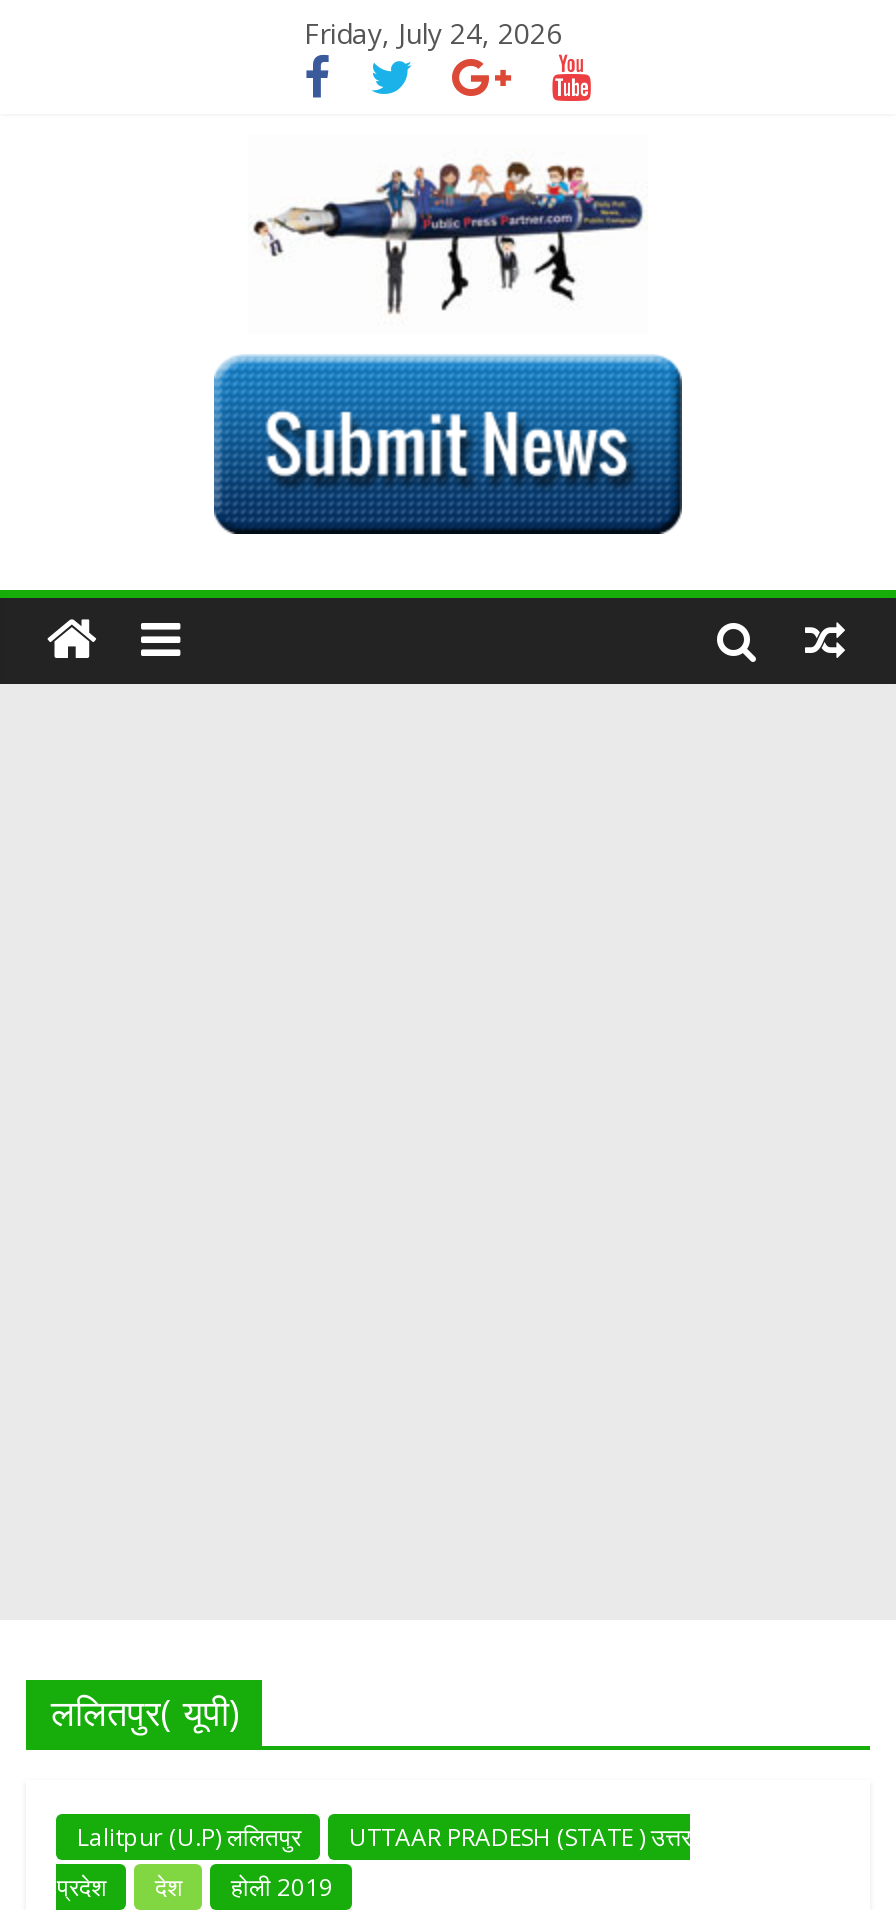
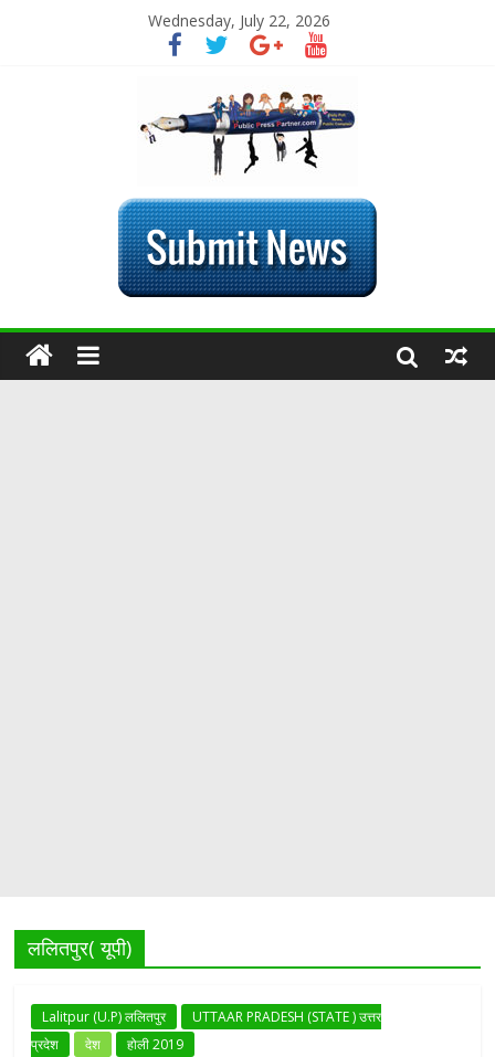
- Friday, July 24, 2026
+ Wednesday, July 22, 2026
